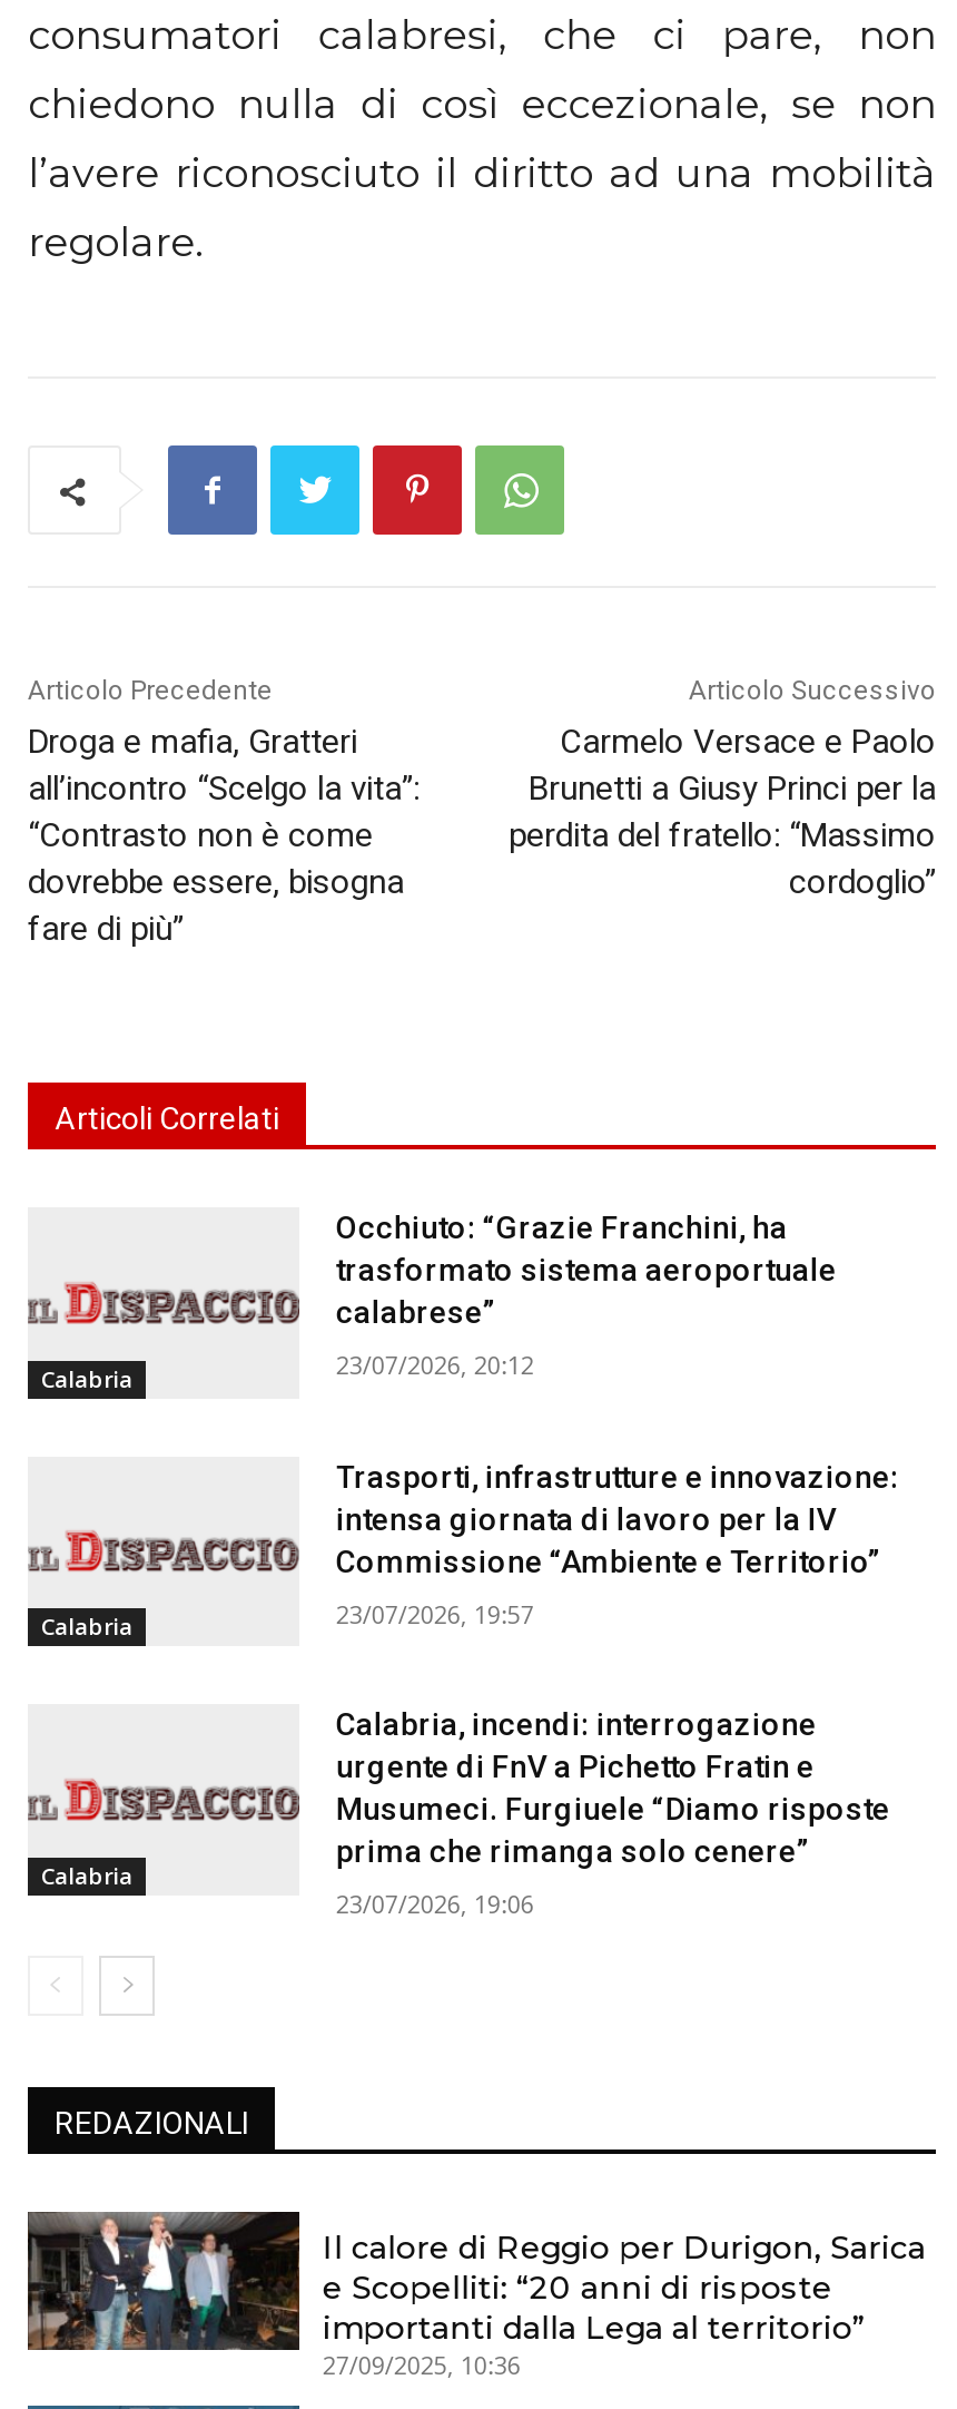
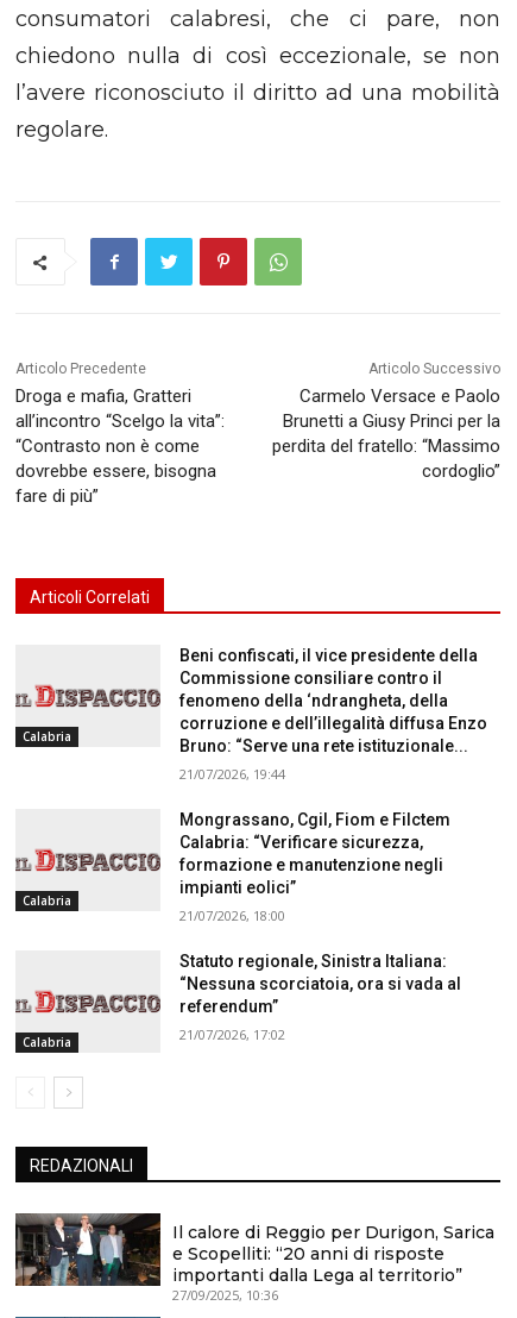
- Occhiuto: “Grazie Franchini, ha
- trasformato sistema aeroportuale
- calabrese”
+ Beni confiscati, il vice presidente della
+ Commissione consiliare contro il
+ fenomeno della ‘ndrangheta, della
+ corruzione e dell’illegalità diffusa Enzo
+ Bruno: “Serve una rete istituzionale...

- 23/07/2026, 20:12
+ 21/07/2026, 19:44

- Trasporti, infrastrutture e innovazione:
- intensa giornata di lavoro per la IV
- Commissione “Ambiente e Territorio”
+ Mongrassano, Cgil, Fiom e Filctem
+ Calabria: “Verificare sicurezza,
+ formazione e manutenzione negli
+ impianti eolici”

- 23/07/2026, 19:57
+ 21/07/2026, 18:00

- Calabria, incendi: interrogazione
- urgente di FnV a Pichetto Fratin e
- Musumeci. Furgiuele “Diamo risposte
- prima che rimanga solo cenere”
+ Statuto regionale, Sinistra Italiana:
+ “Nessuna scorciatoia, ora si vada al
+ referendum”

- 23/07/2026, 19:06
+ 21/07/2026, 17:02
